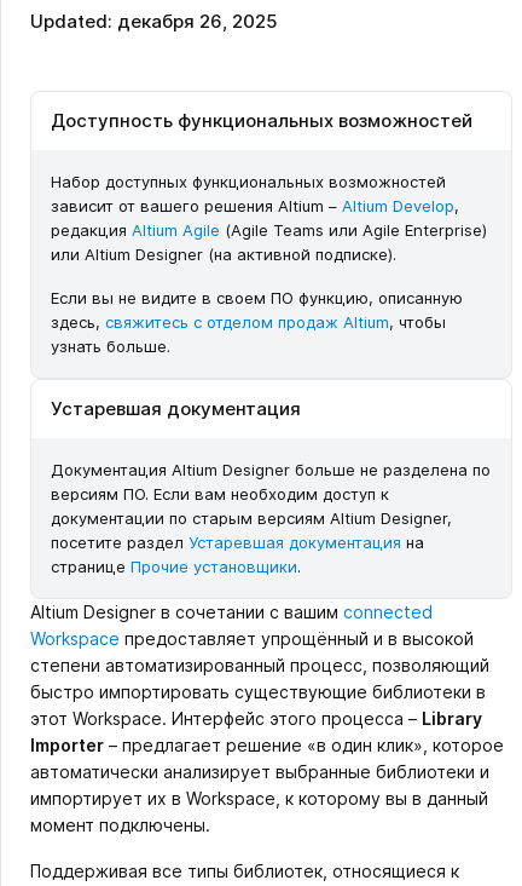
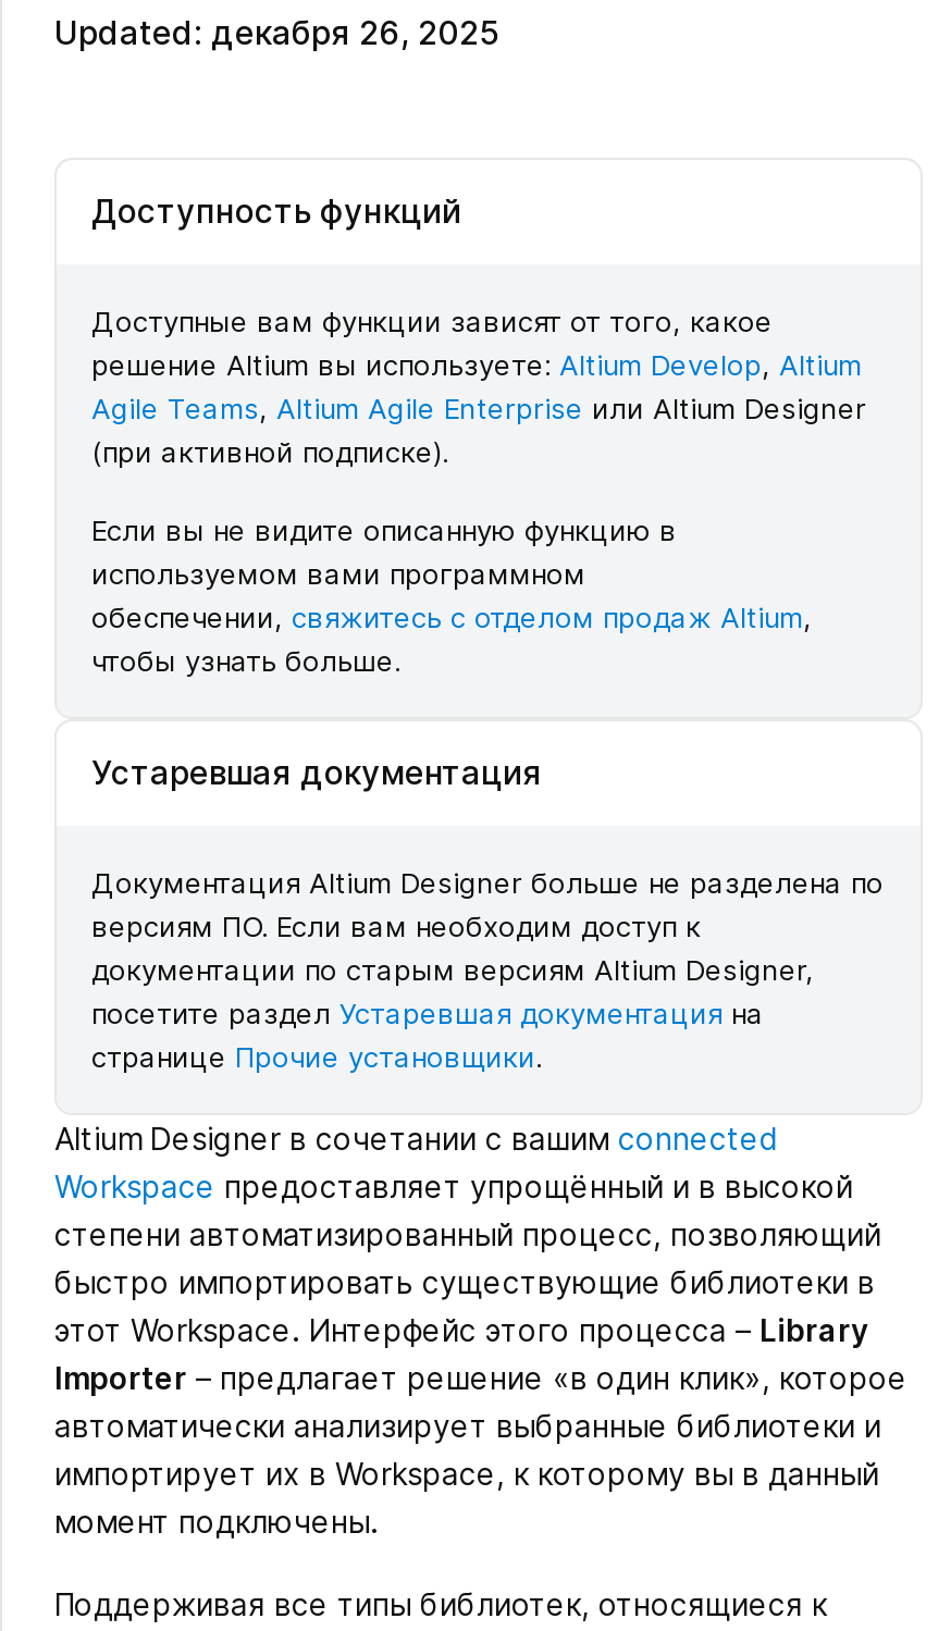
- Доступность функциональных возможностей
+ Доступность функций

- Набор доступных функциональных возможностей
- зависит от вашего решения Altium – Altium Develop,
- редакция Altium Agile (Agile Teams или Agile Enterprise)
- или Altium Designer (на активной подписке).
+ Доступные вам функции зависят от того, какое
+ решение Altium вы используете: Altium Develop, Altium
+ Agile Teams, Altium Agile Enterprise или Altium Designer
+ (при активной подписке).

- Если вы не видите в своем ПО функцию, описанную
- здесь, свяжитесь с отделом продаж Altium, чтобы
- узнать больше.
+ Если вы не видите описанную функцию в
+ используемом вами программном
+ обеспечении, свяжитесь с отделом продаж Altium,
+ чтобы узнать больше.
